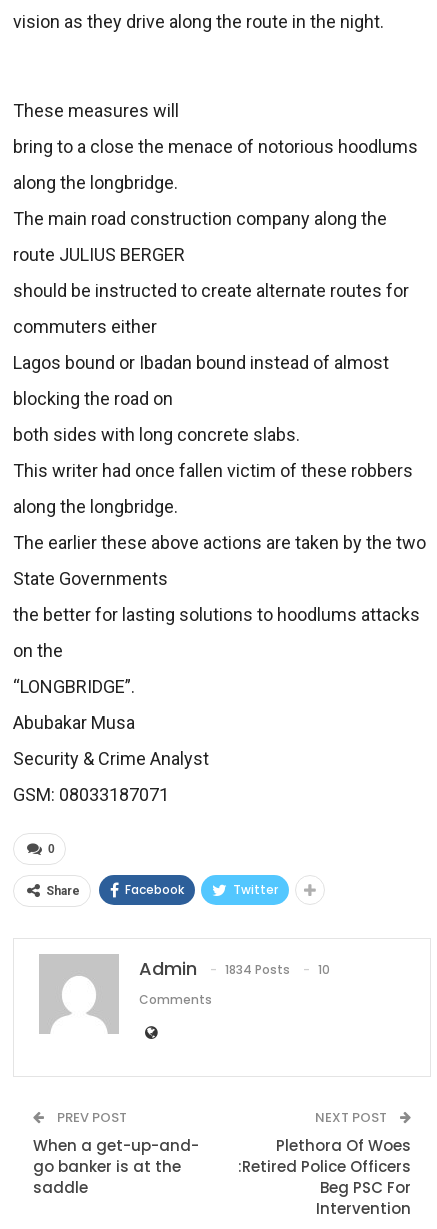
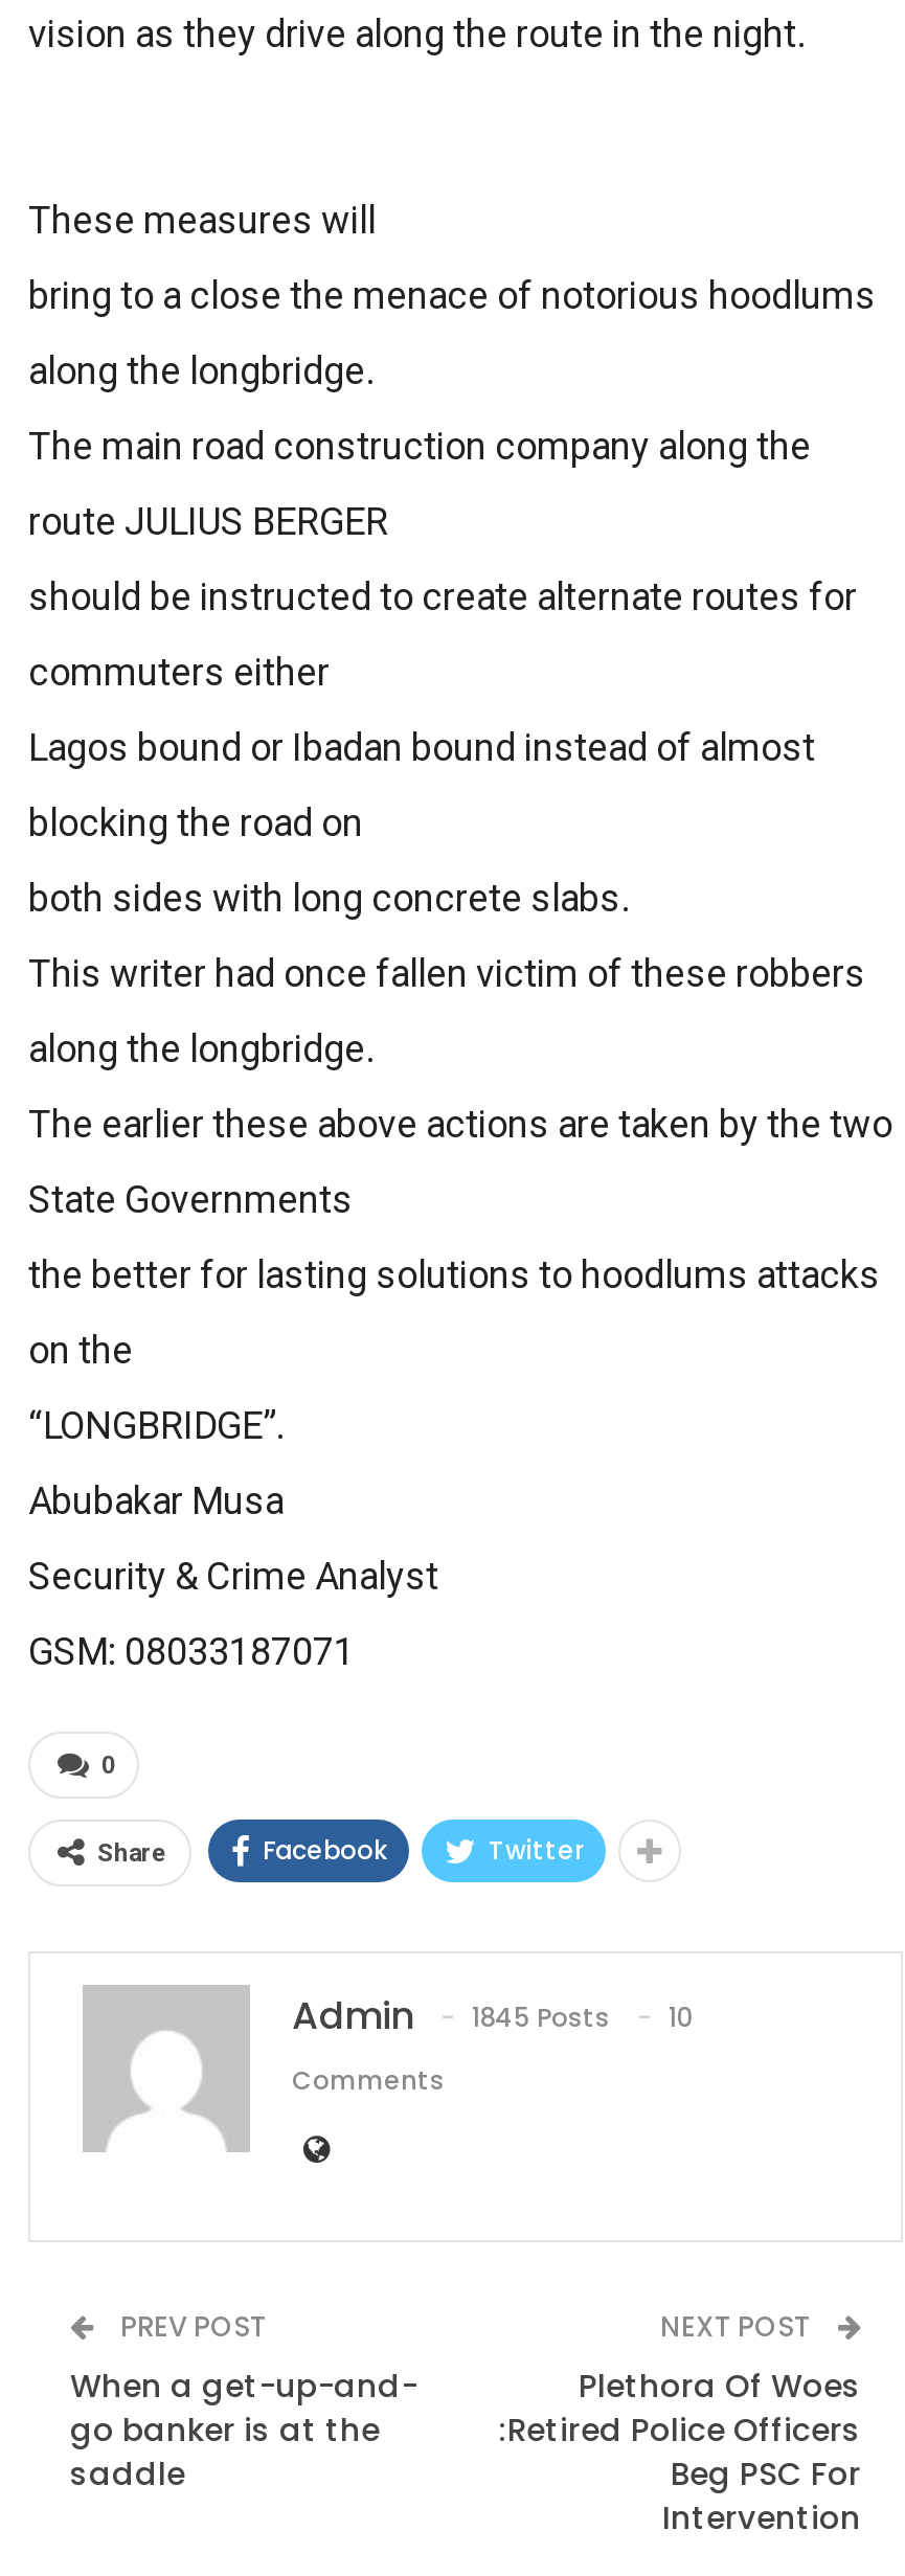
- Admin 1834 Posts 10
+ Admin 1845 Posts 10
